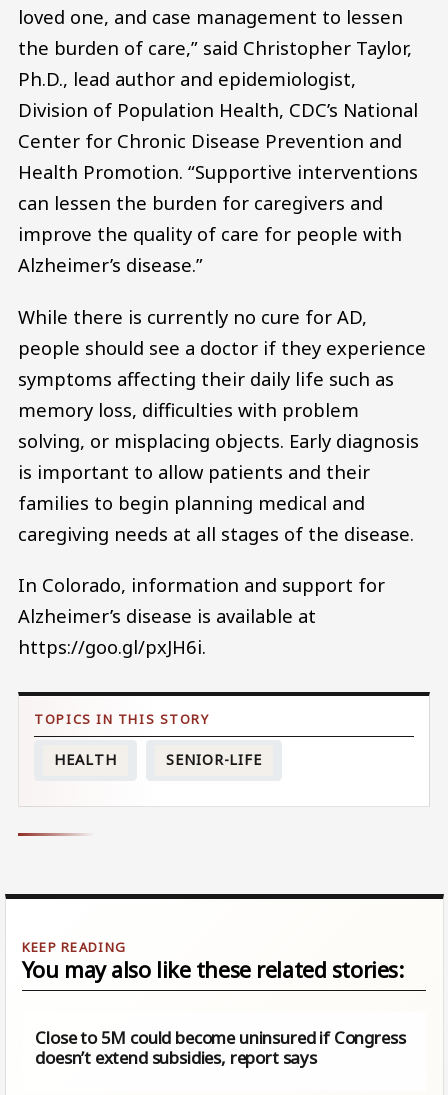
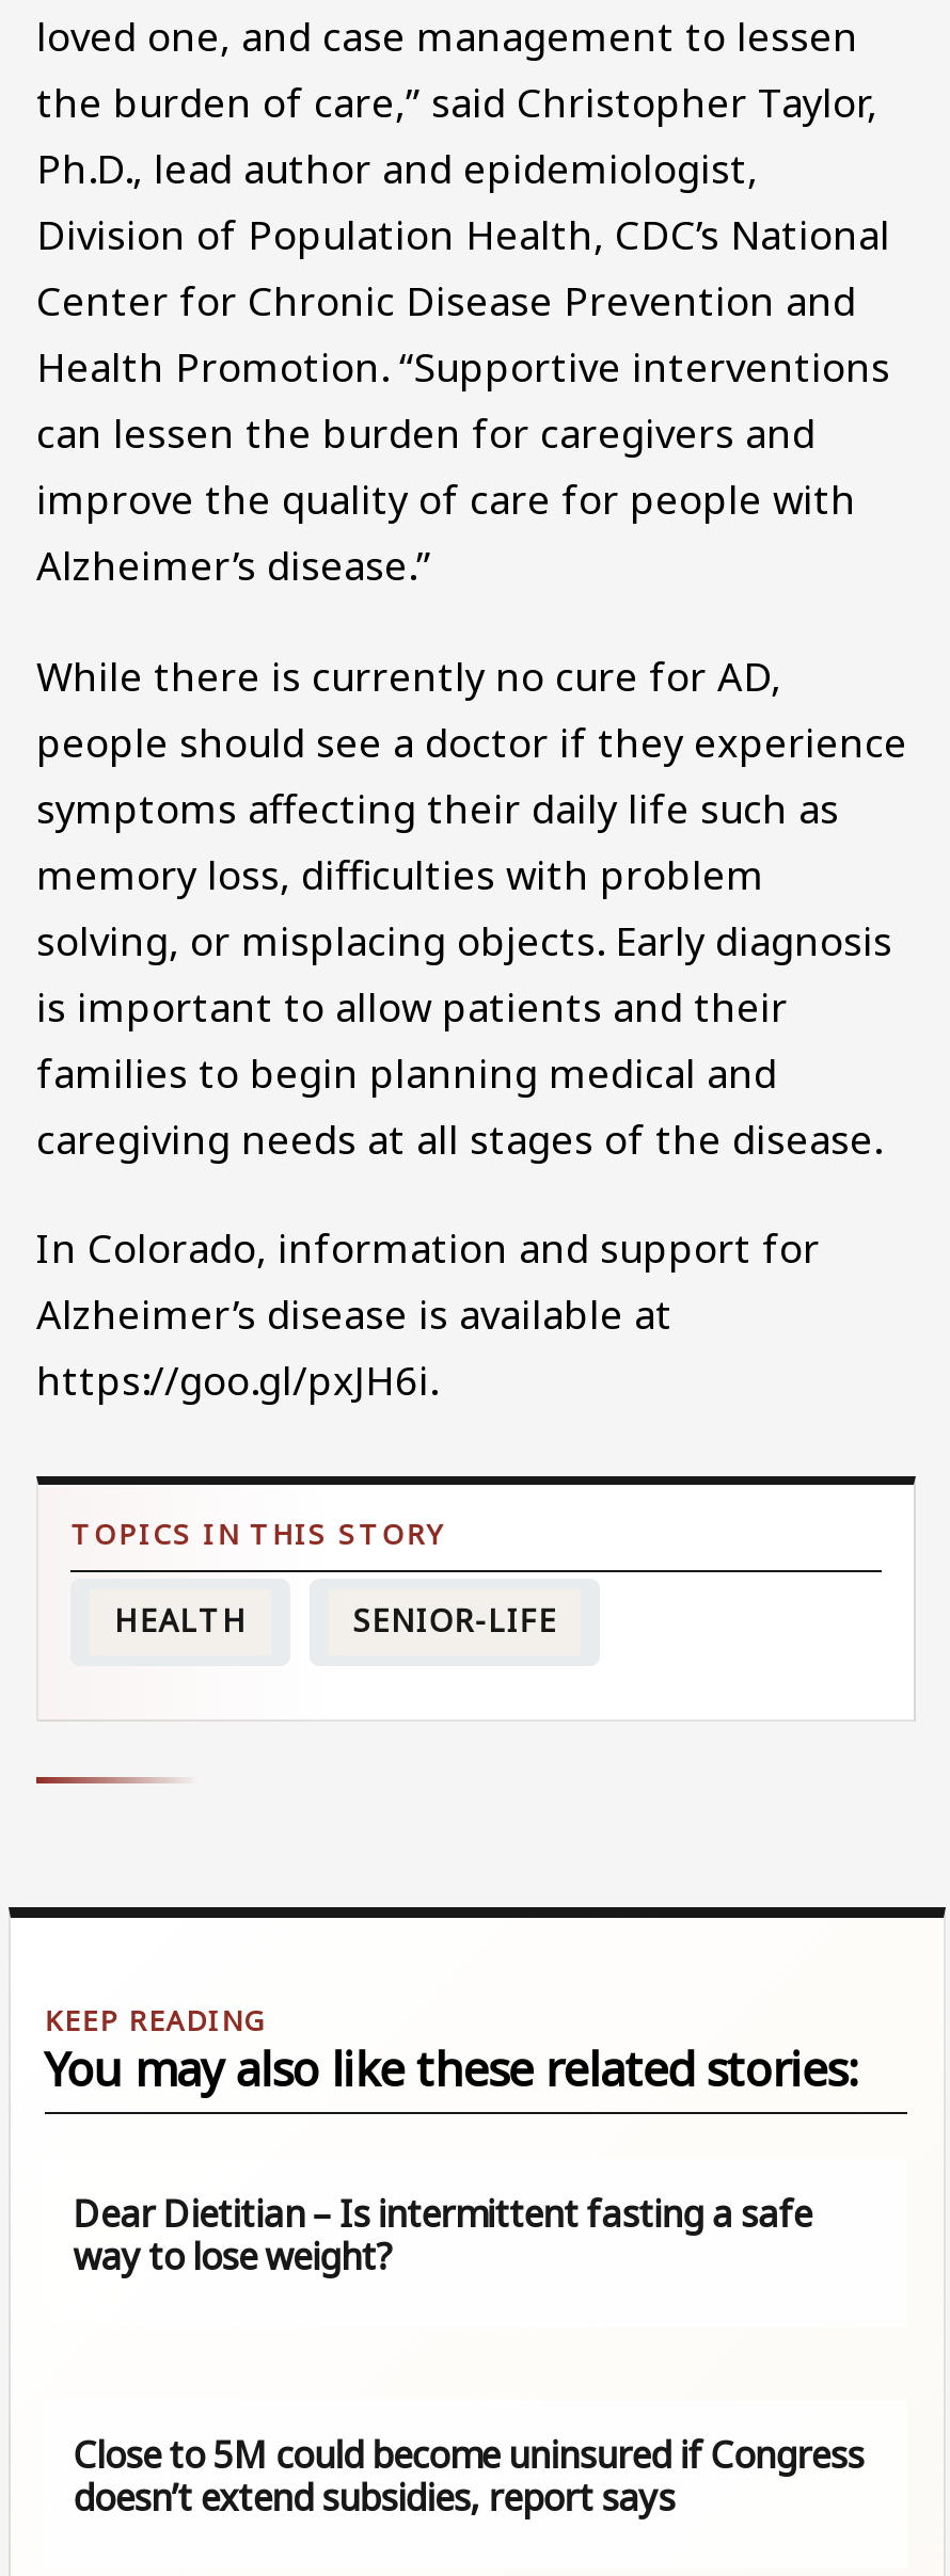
+ Dear Dietitian – Is intermittent fasting a safe
+ way to lose weight?
